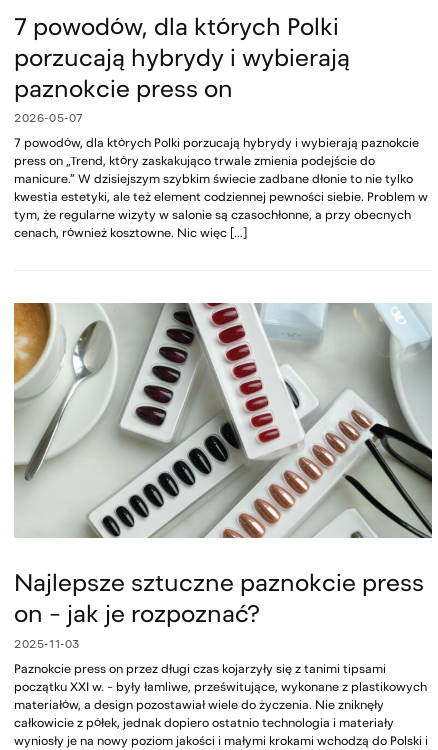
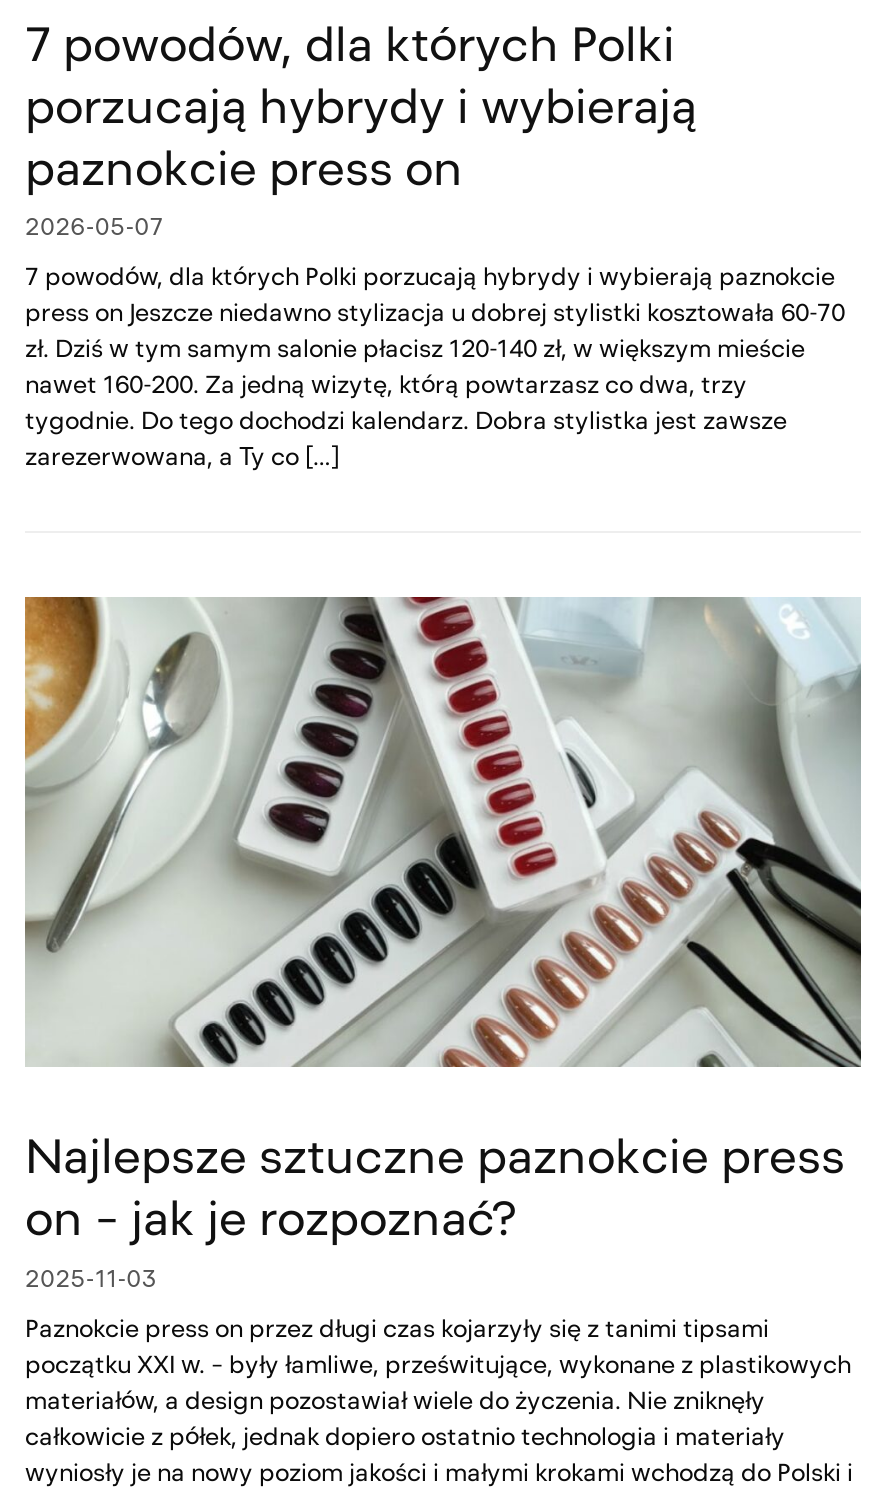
- press on „Trend, który zaskakująco trwale zmienia podejście do
+ press on Jeszcze niedawno stylizacja u dobrej stylistki kosztowała 60-70

- manicure.” W dzisiejszym szybkim świecie zadbane dłonie to nie tylko
+ zł. Dziś w tym samym salonie płacisz 120-140 zł, w większym mieście

- kwestia estetyki, ale też element codziennej pewności siebie. Problem w
+ nawet 160-200. Za jedną wizytę, którą powtarzasz co dwa, trzy

- tym, że regularne wizyty w salonie są czasochłonne, a przy obecnych
+ tygodnie. Do tego dochodzi kalendarz. Dobra stylistka jest zawsze

- cenach, również kosztowne. Nic więc […]
+ zarezerwowana, a Ty co […]
